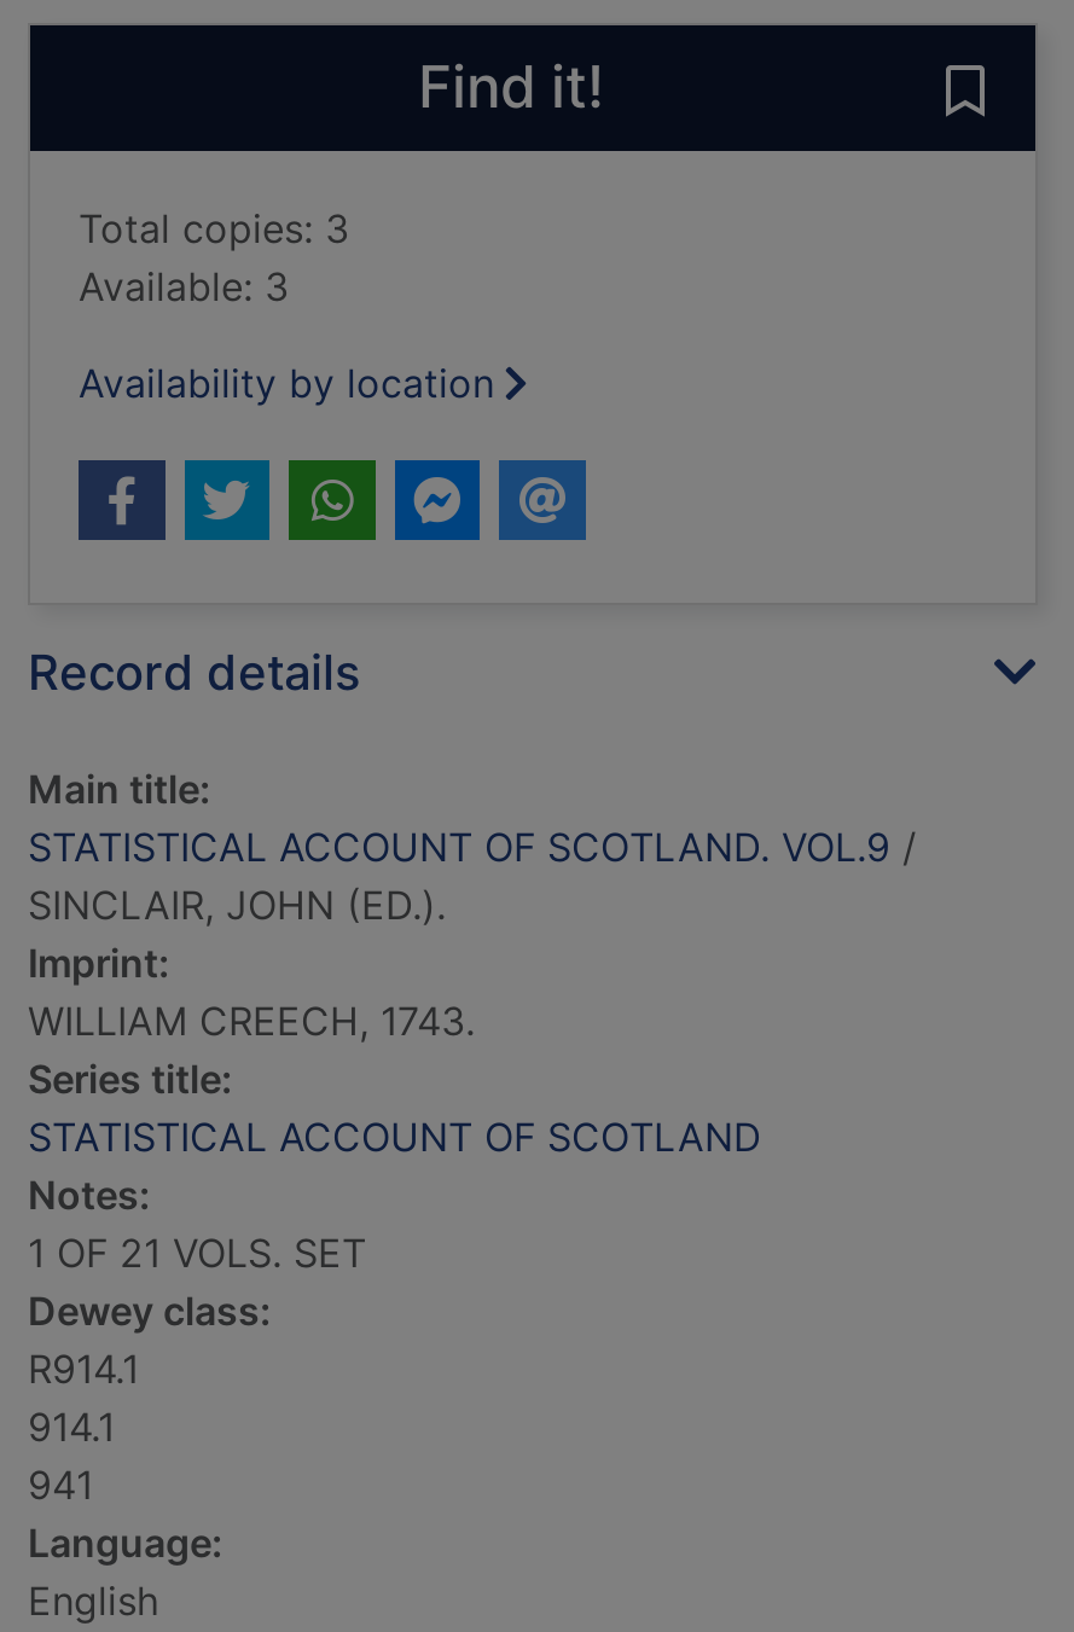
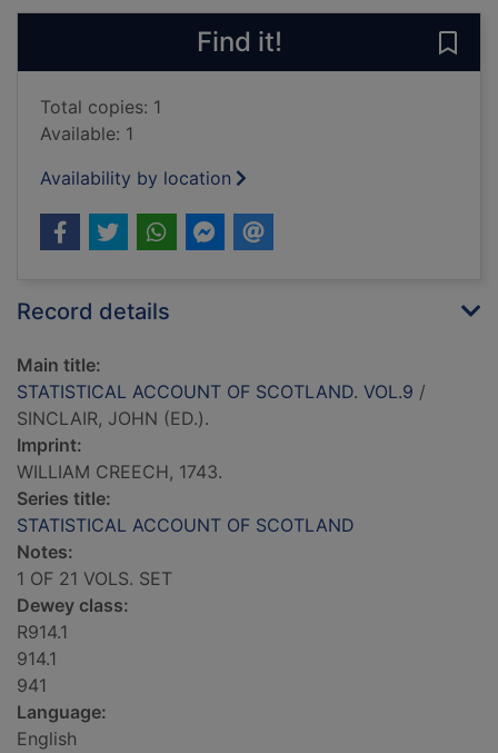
- Total copies: 3
+ Total copies: 1

- Available: 3
+ Available: 1
